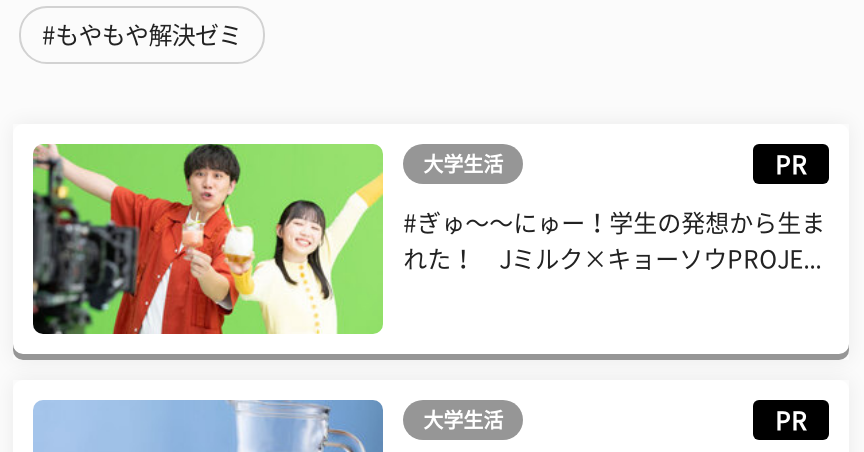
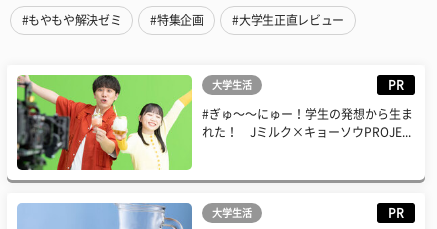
+ #特集企画
+ #大学生正直レビュー
